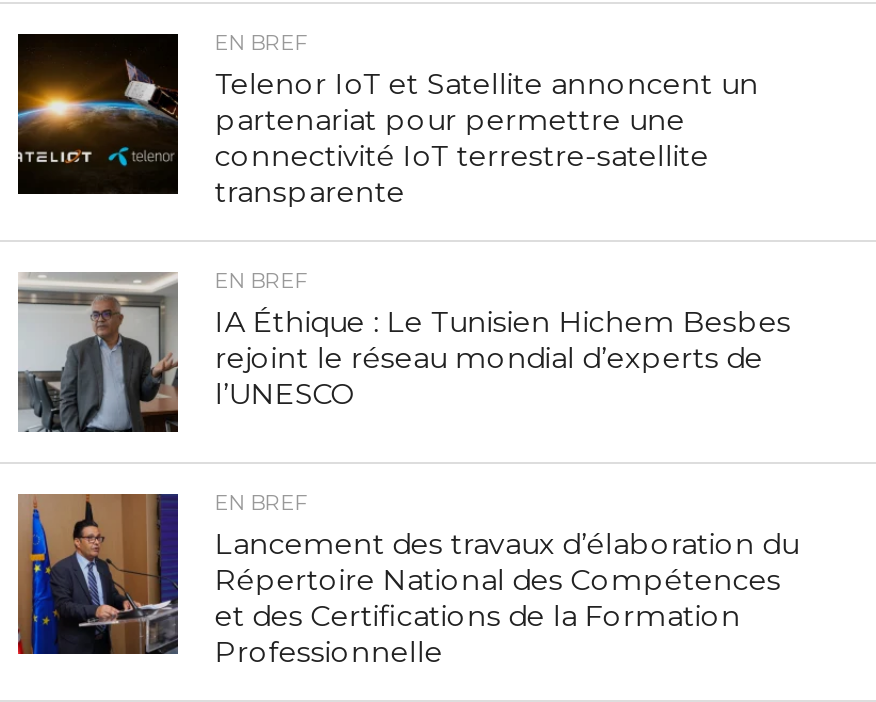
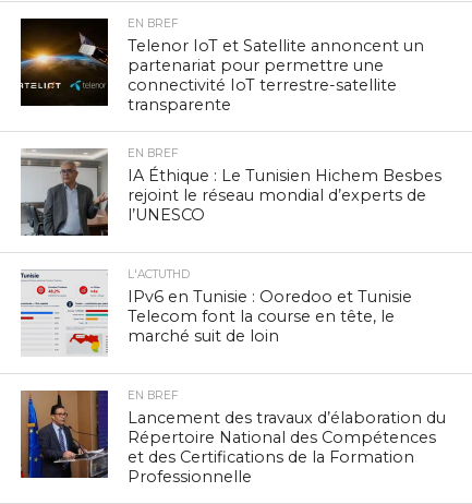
+ [image]
+ L'ACTUTHD
+ IPv6 en Tunisie : Ooredoo et Tunisie
+ Telecom font la course en tête, le
+ marché suit de loin
